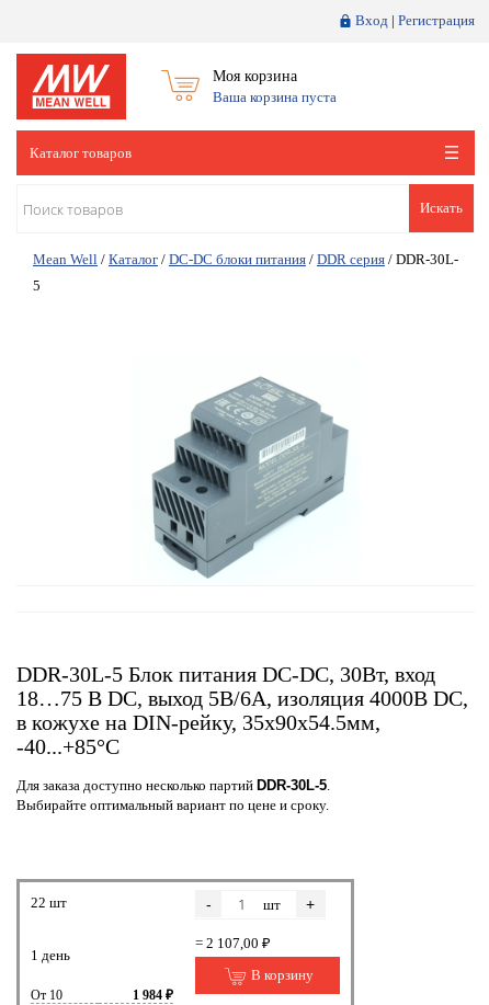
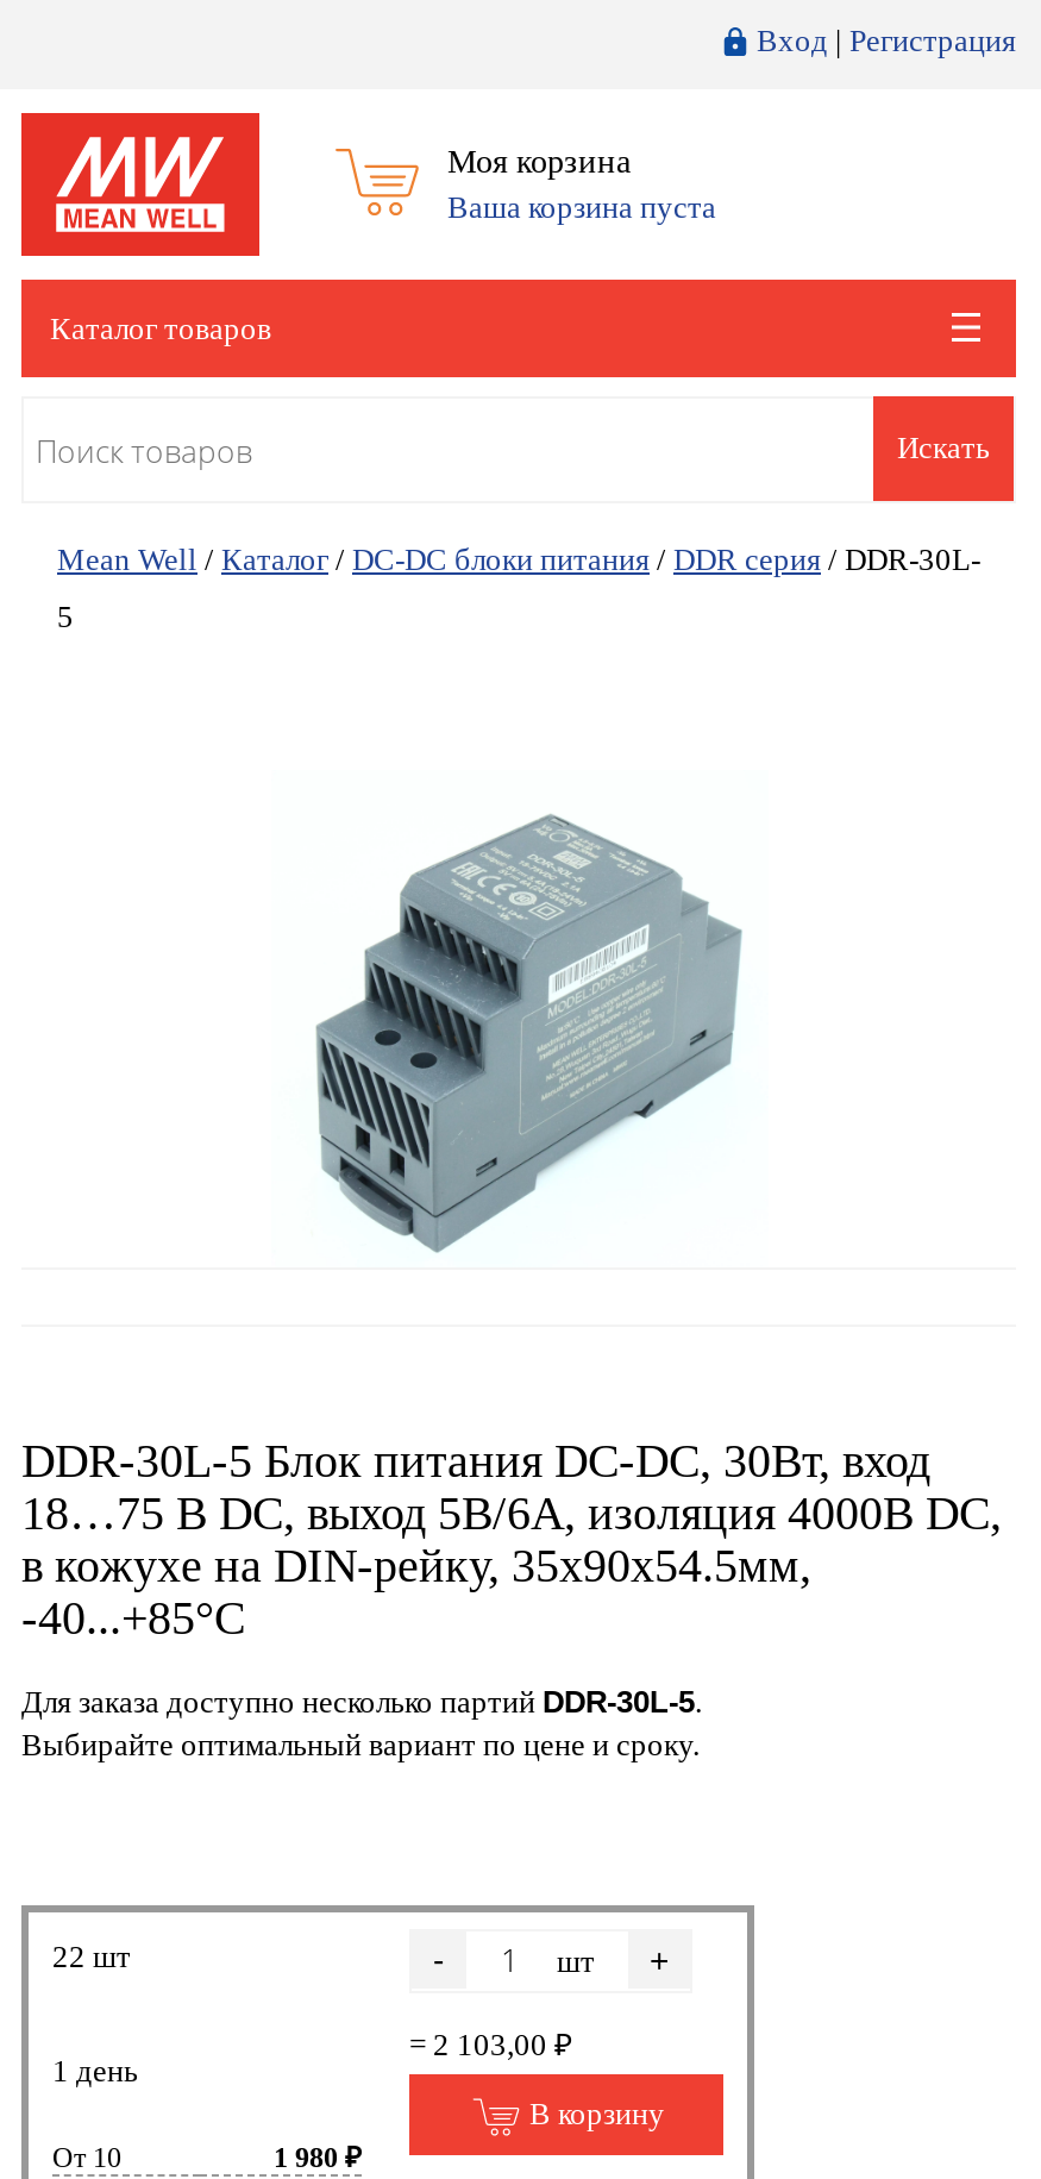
- = 2 107,00 ₽
+ = 2 103,00 ₽

- 1 984 ₽
+ 1 980 ₽
